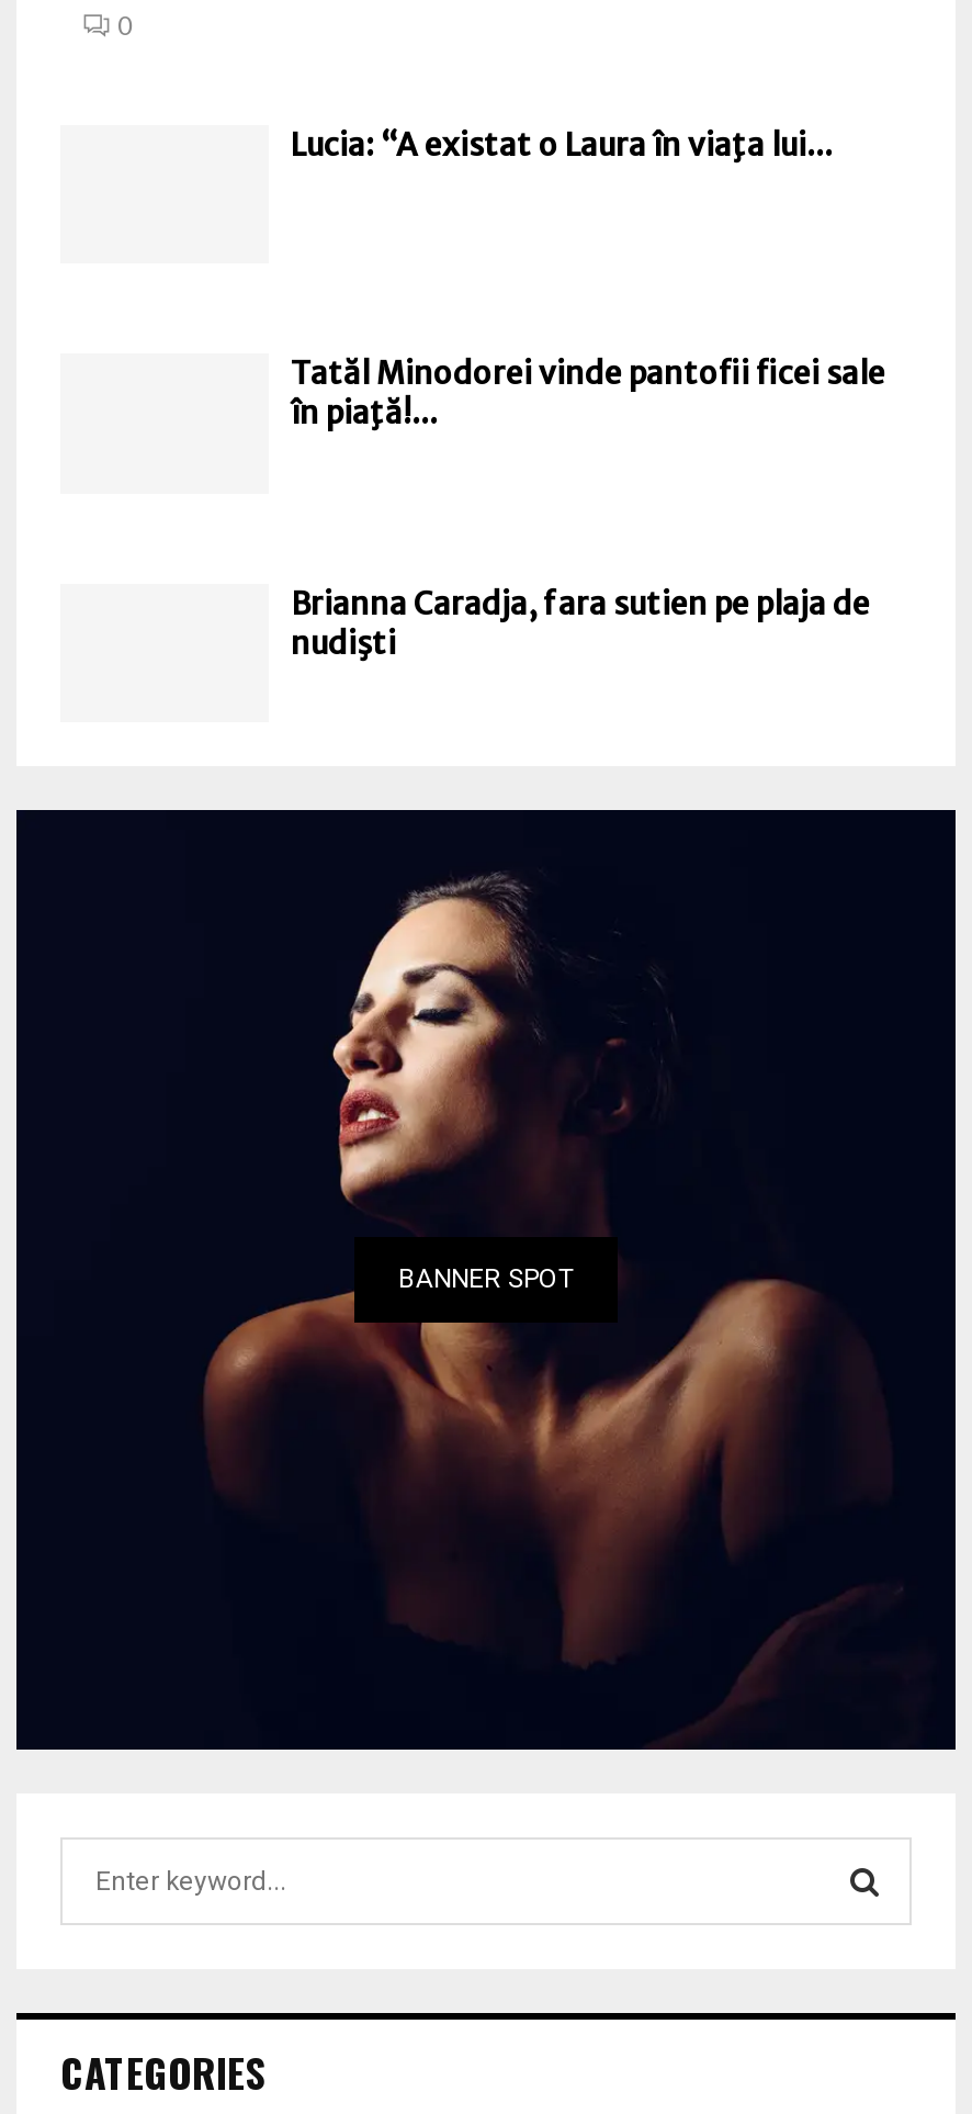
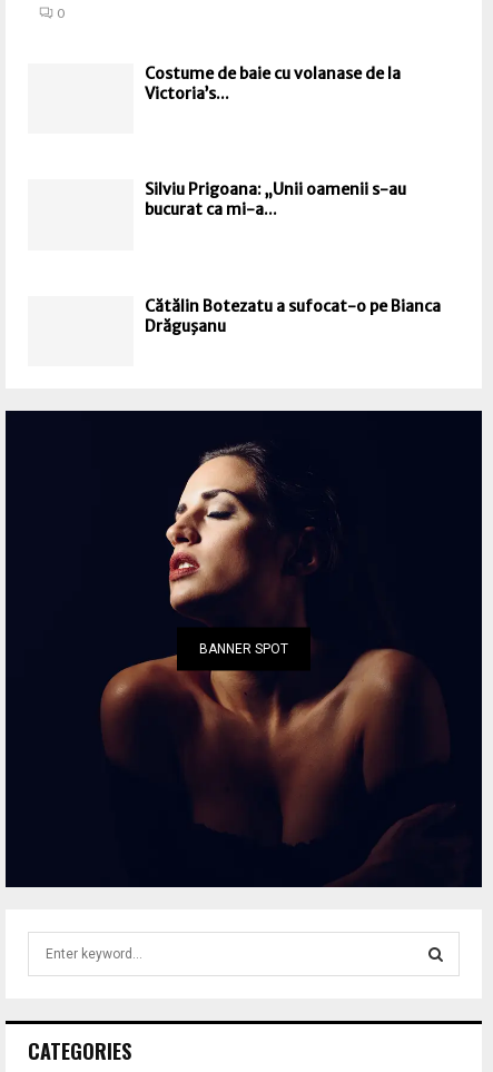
- Lucia: “A existat o Laura în viaţa lui...
+ Costume de baie cu volanase de la
+ Victoria’s...

- Tatăl Minodorei vinde pantofii ficei sale
- în piaţă!...
+ Silviu Prigoana: „Unii oamenii s-au
+ bucurat ca mi-a...

- Brianna Caradja, fara sutien pe plaja de
- nudişti
+ Cătălin Botezatu a sufocat-o pe Bianca
+ Drăguşanu
